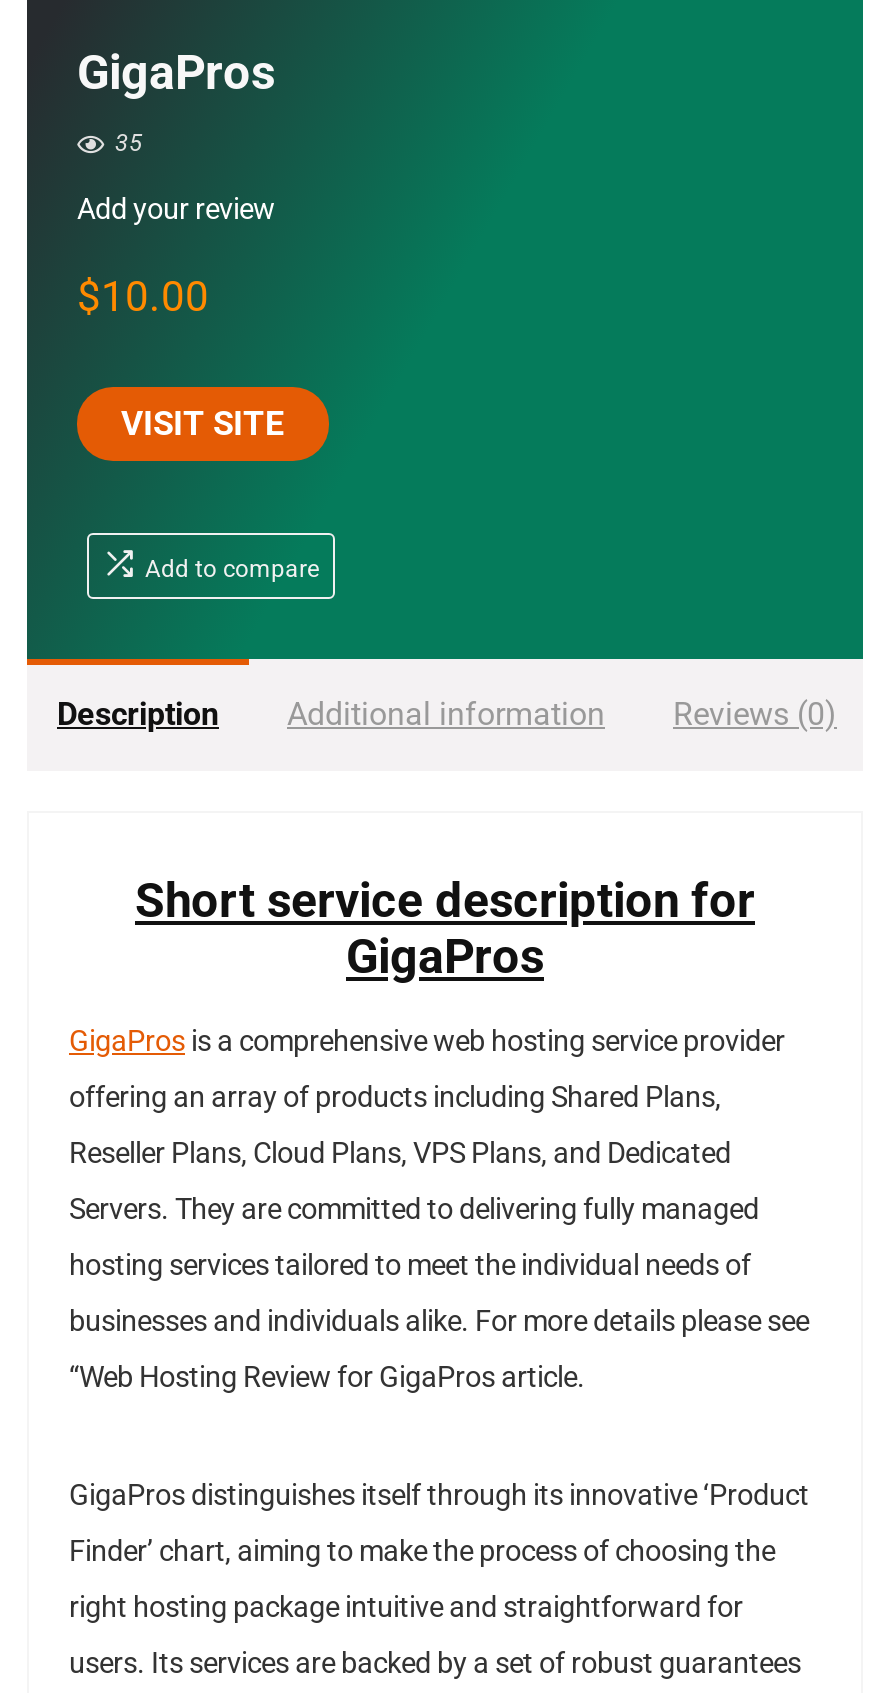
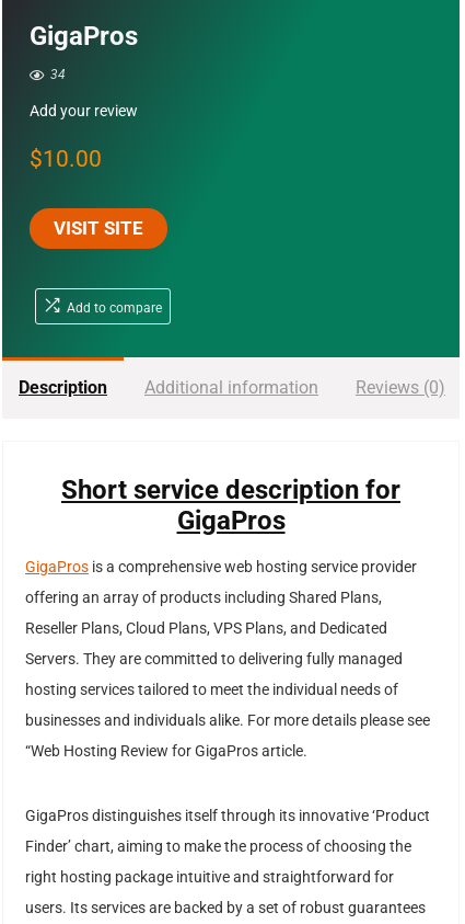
- 35
+ 34
